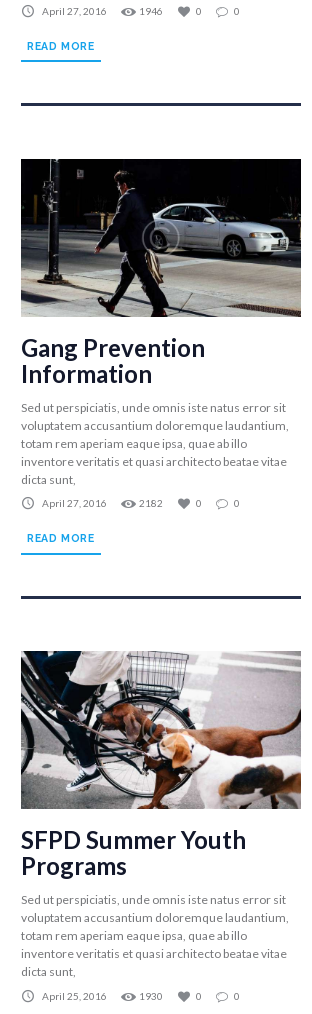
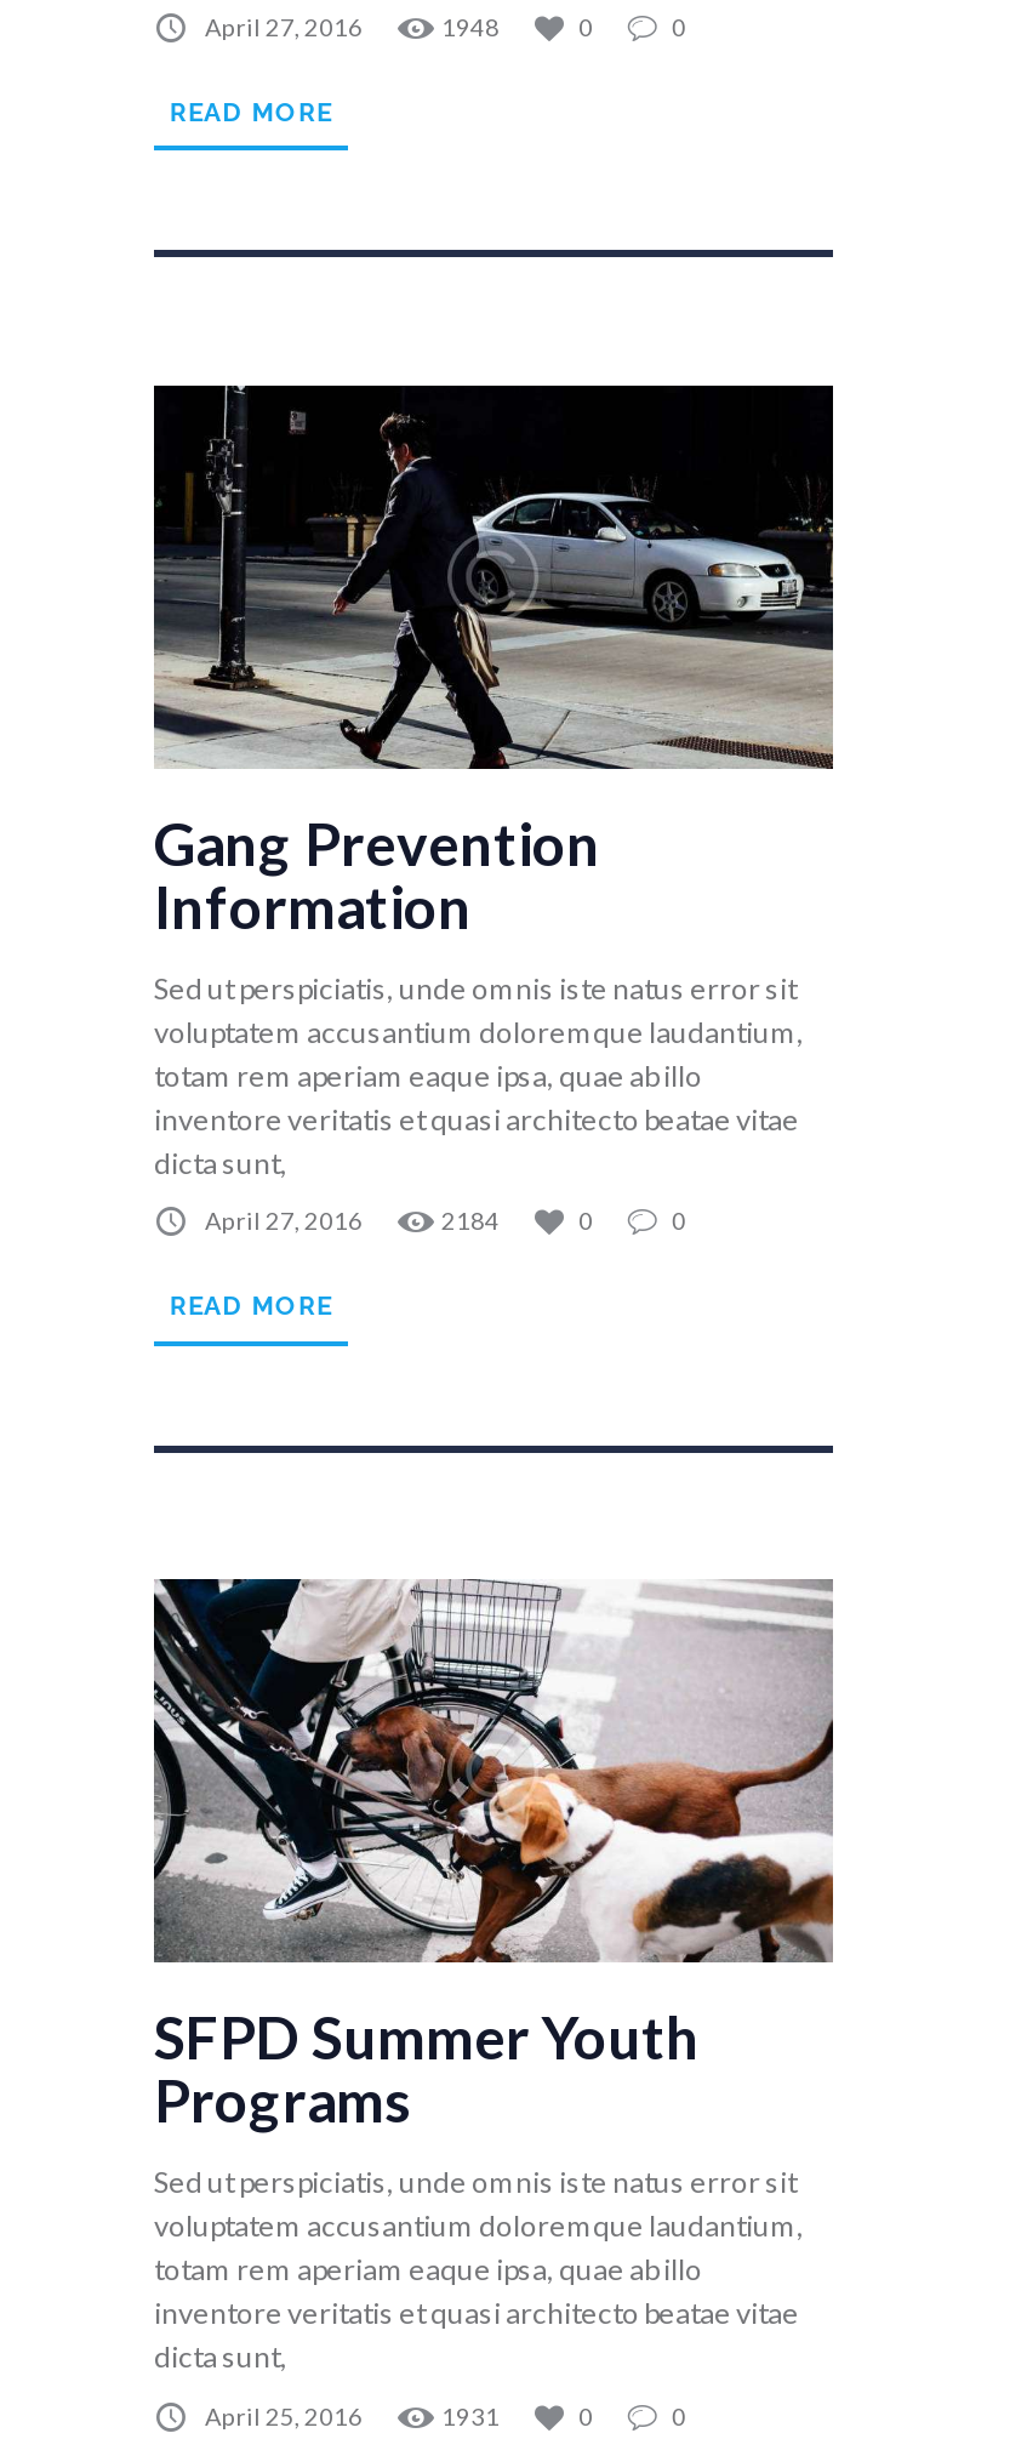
- 1946
+ 1948

- 2182
+ 2184

- 1930
+ 1931
